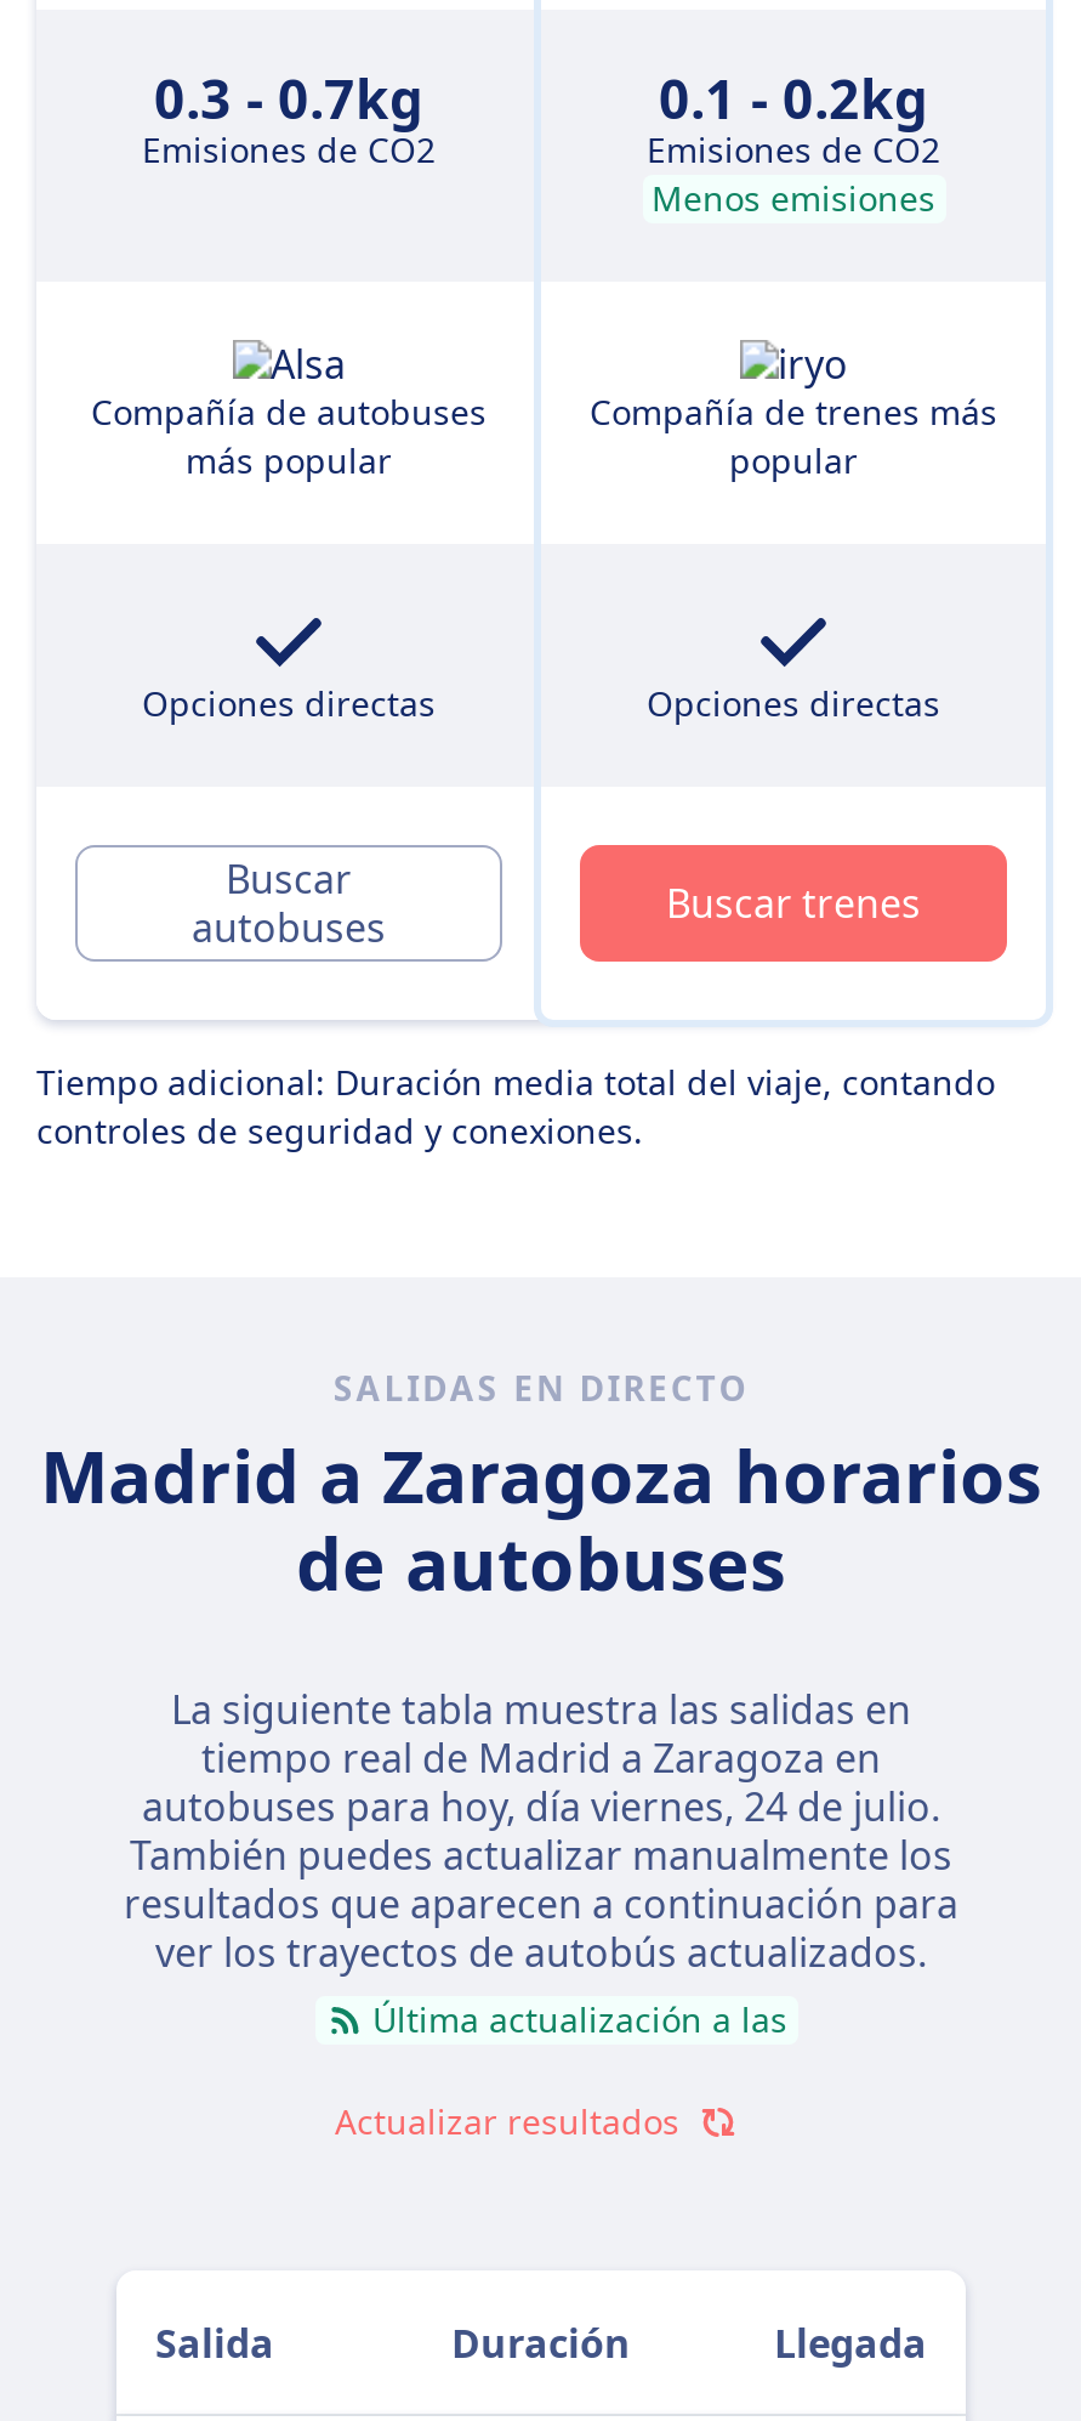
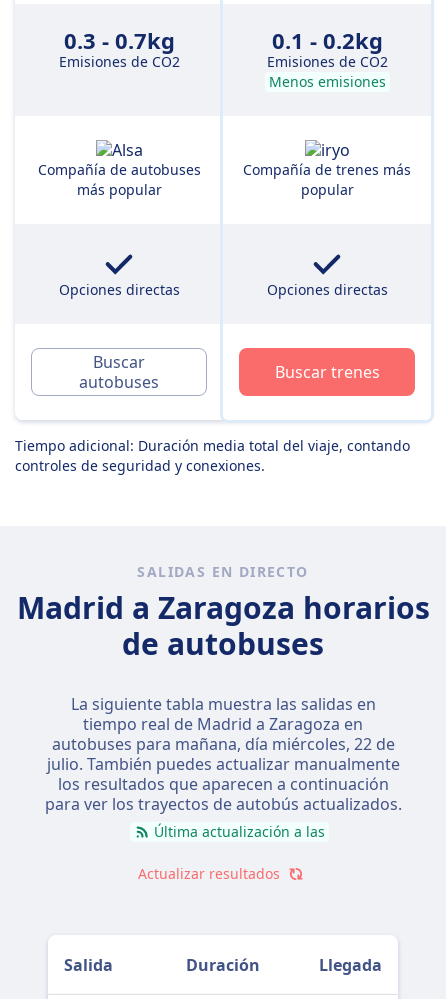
- autobuses para hoy, día viernes, 24 de julio.
- También puedes actualizar manualmente los
- resultados que aparecen a continuación para
- ver los trayectos de autobús actualizados.
+ autobuses para mañana, día miércoles, 22 de
+ julio. También puedes actualizar manualmente
+ los resultados que aparecen a continuación
+ para ver los trayectos de autobús actualizados.
